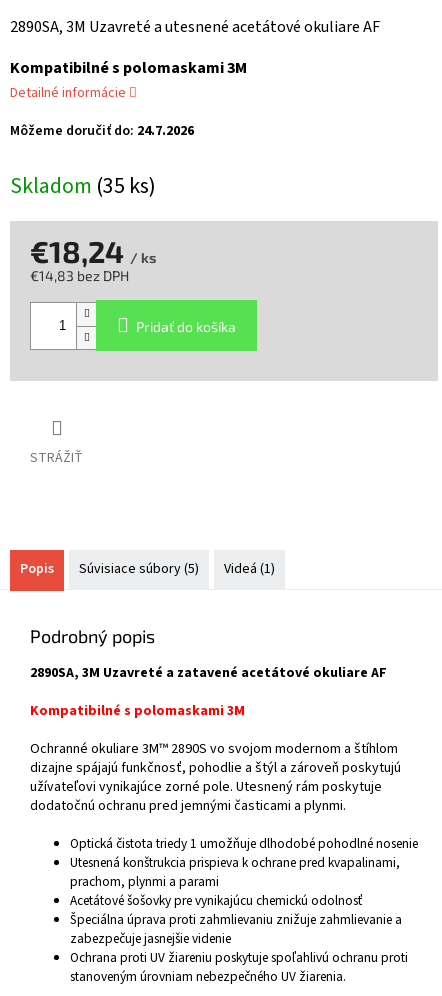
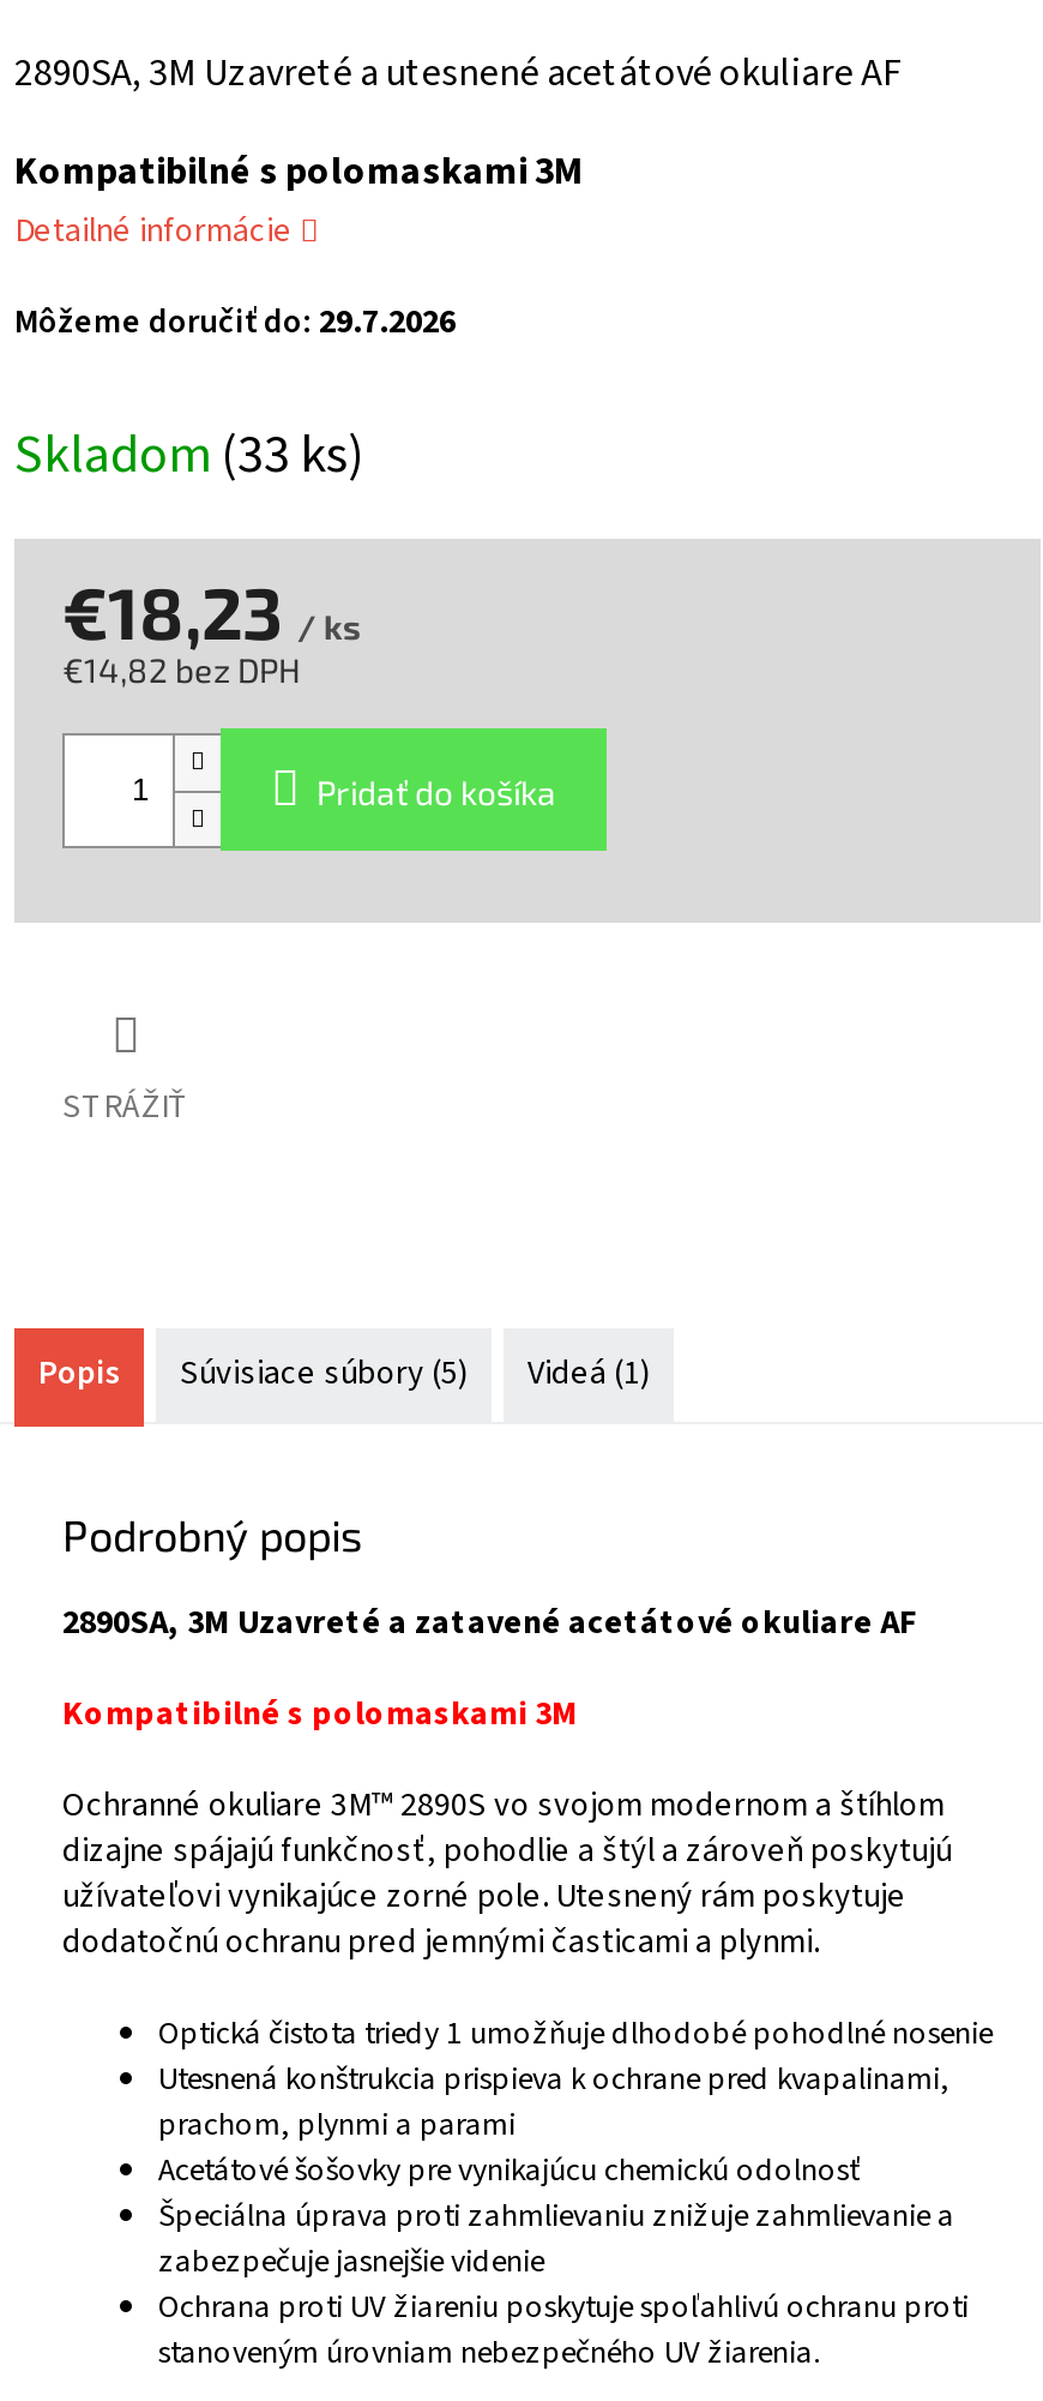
- Môžeme doručiť do: 24.7.2026
+ Môžeme doručiť do: 29.7.2026

- Skladom (35 ks)
+ Skladom (33 ks)

- €18,24 / ks
+ €18,23 / ks

- €14,83 bez DPH
+ €14,82 bez DPH
